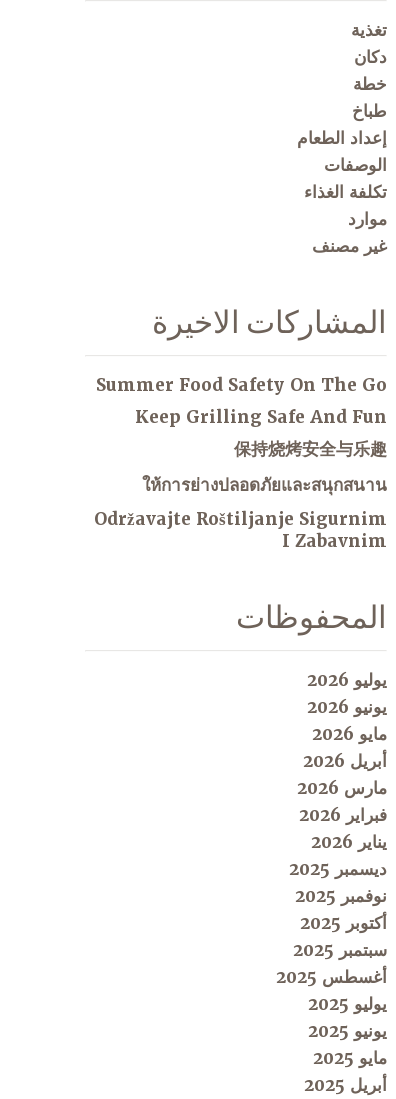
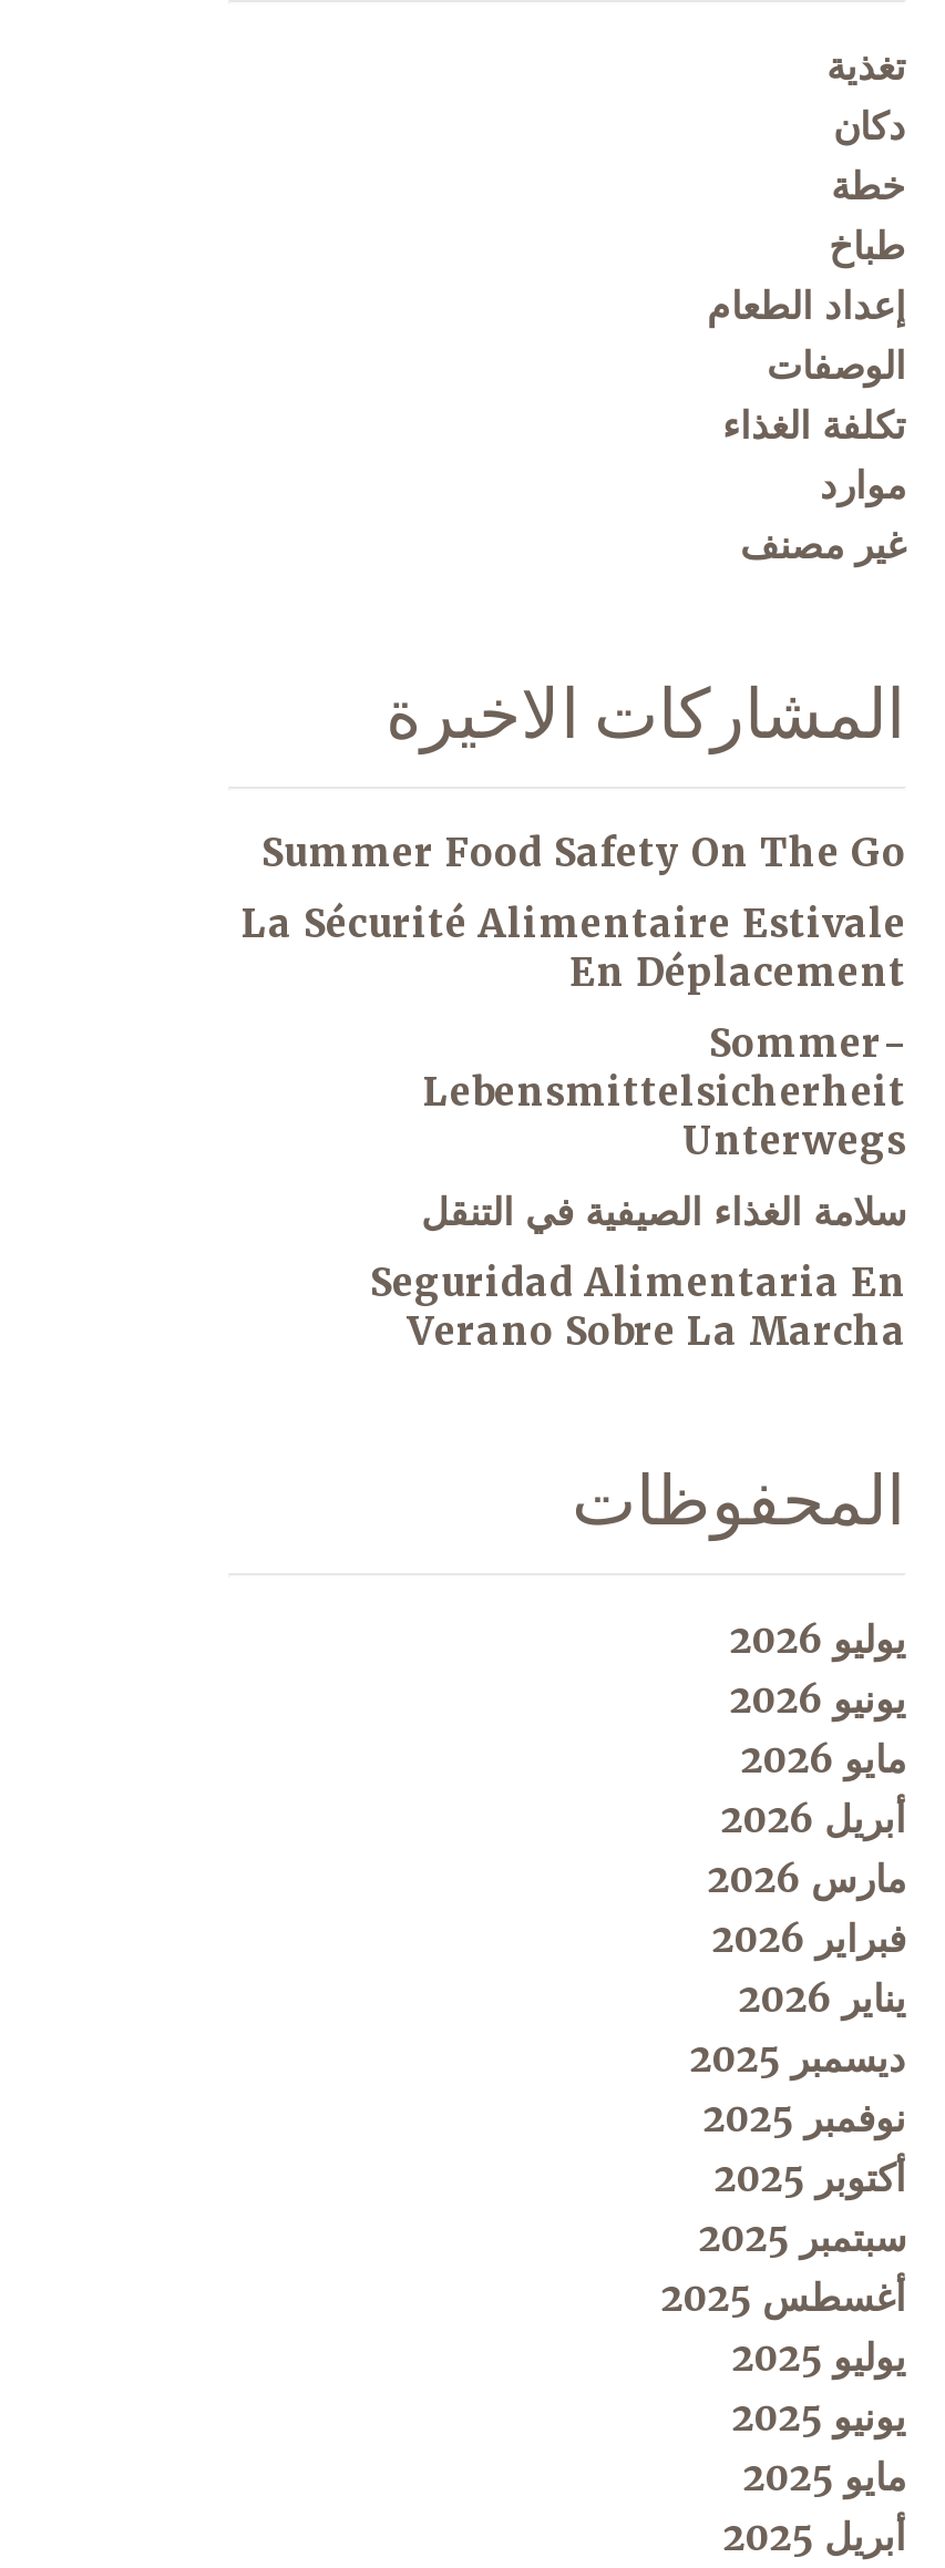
- Keep Grilling Safe And Fun
+ La Sécurité Alimentaire Estivale
+ En Déplacement

- 保持烧烤安全与乐趣
+ Sommer-
+ Lebensmittelsicherheit
+ Unterwegs

- ให้การย่างปลอดภัยและสนุกสนาน
+ سلامة الغذاء الصيفية في التنقل

- Održavajte Roštiljanje Sigurnim
- I Zabavnim
+ Seguridad Alimentaria En
+ Verano Sobre La Marcha
